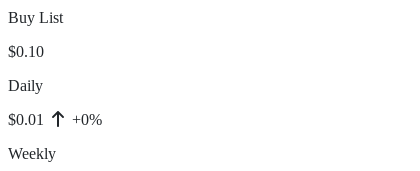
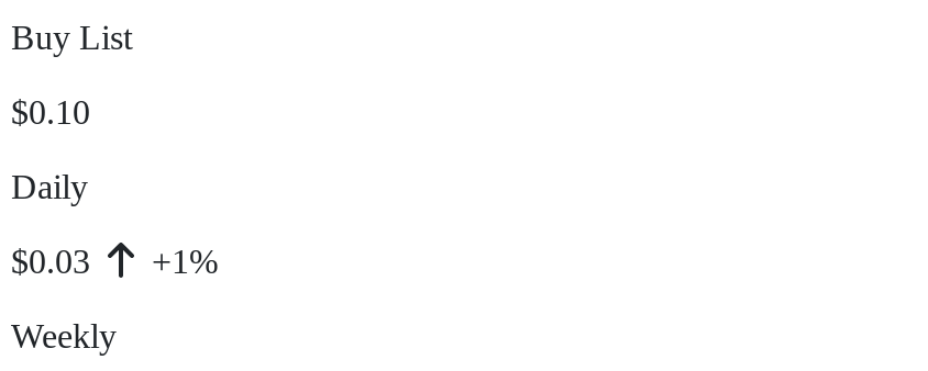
- $0.01
+ $0.03

- +0%
+ +1%
